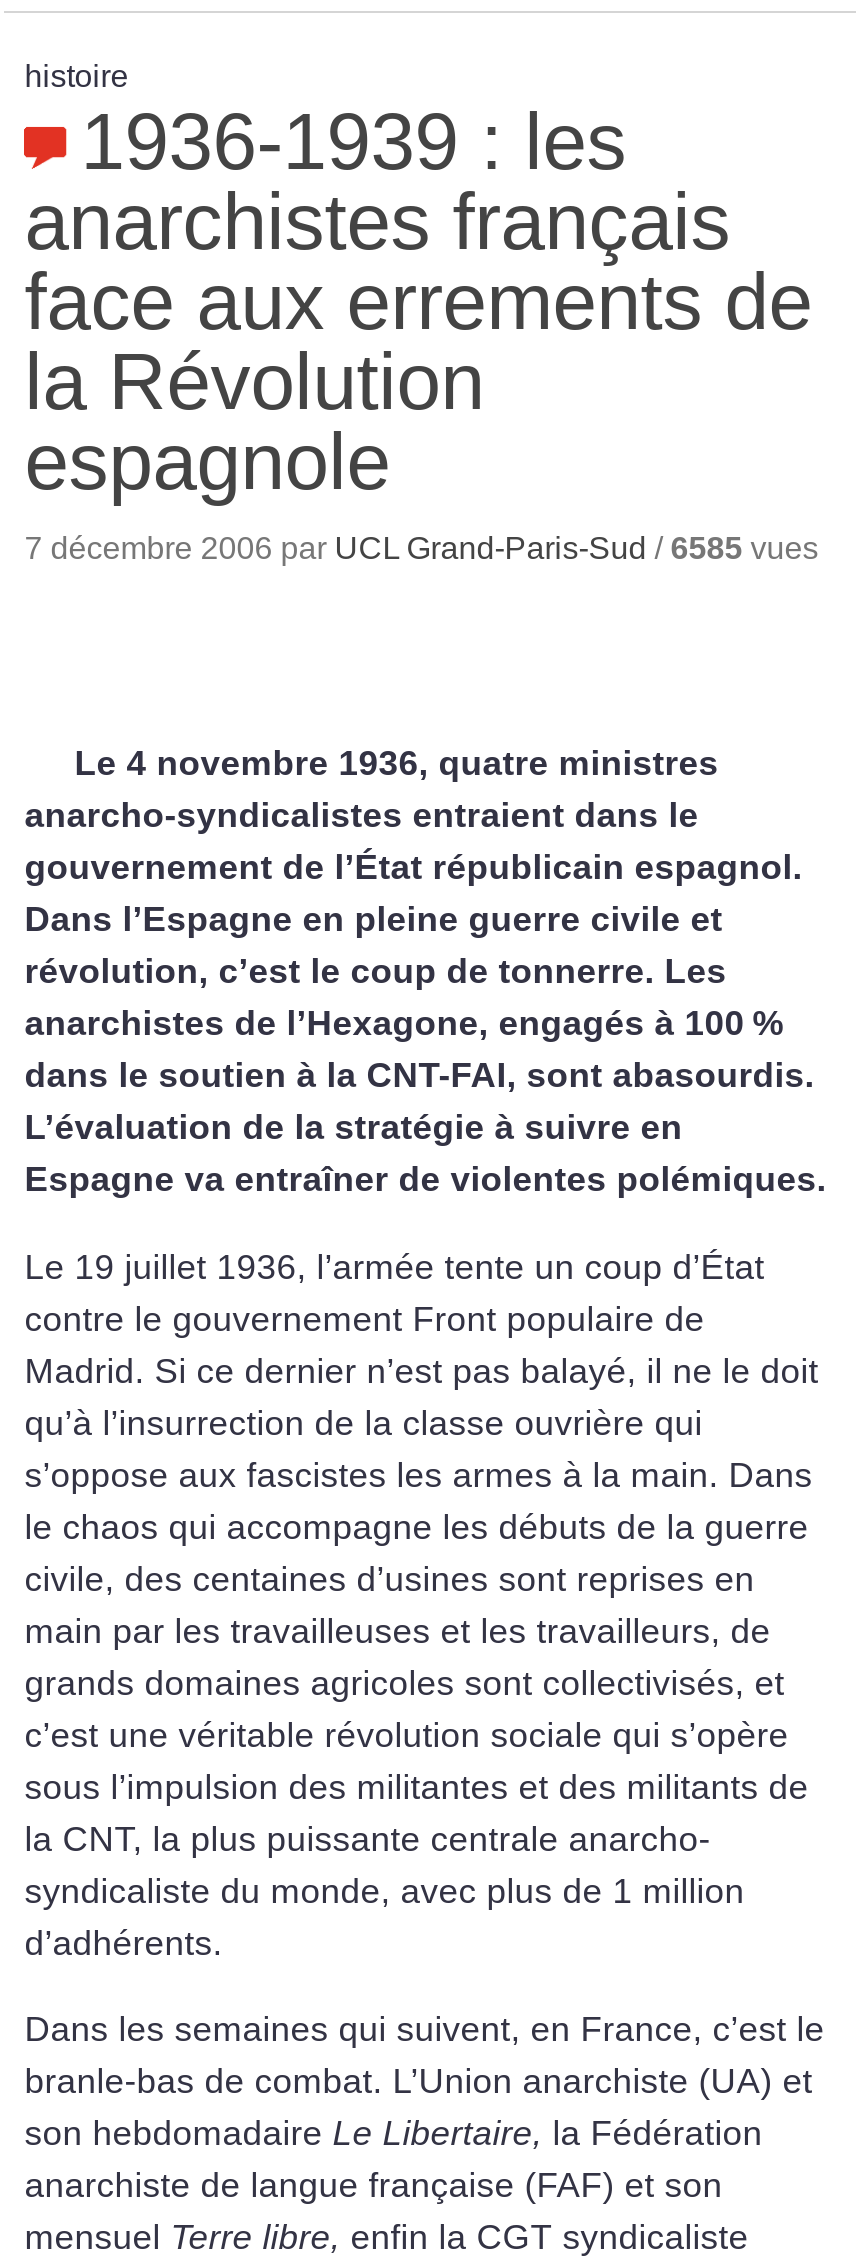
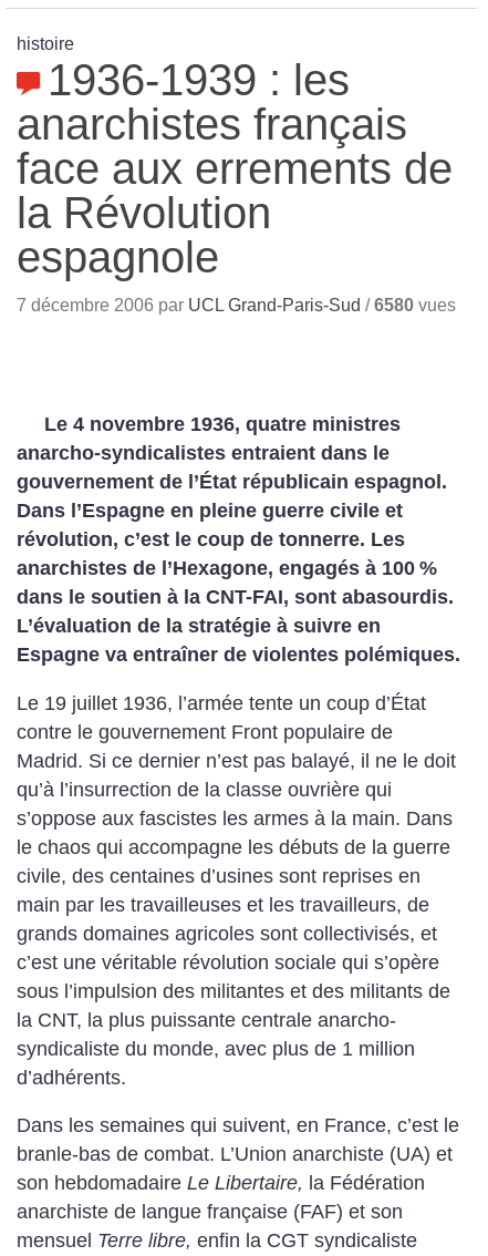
- 7 décembre 2006 par UCL Grand-Paris-Sud / 6585 vues
+ 7 décembre 2006 par UCL Grand-Paris-Sud / 6580 vues
